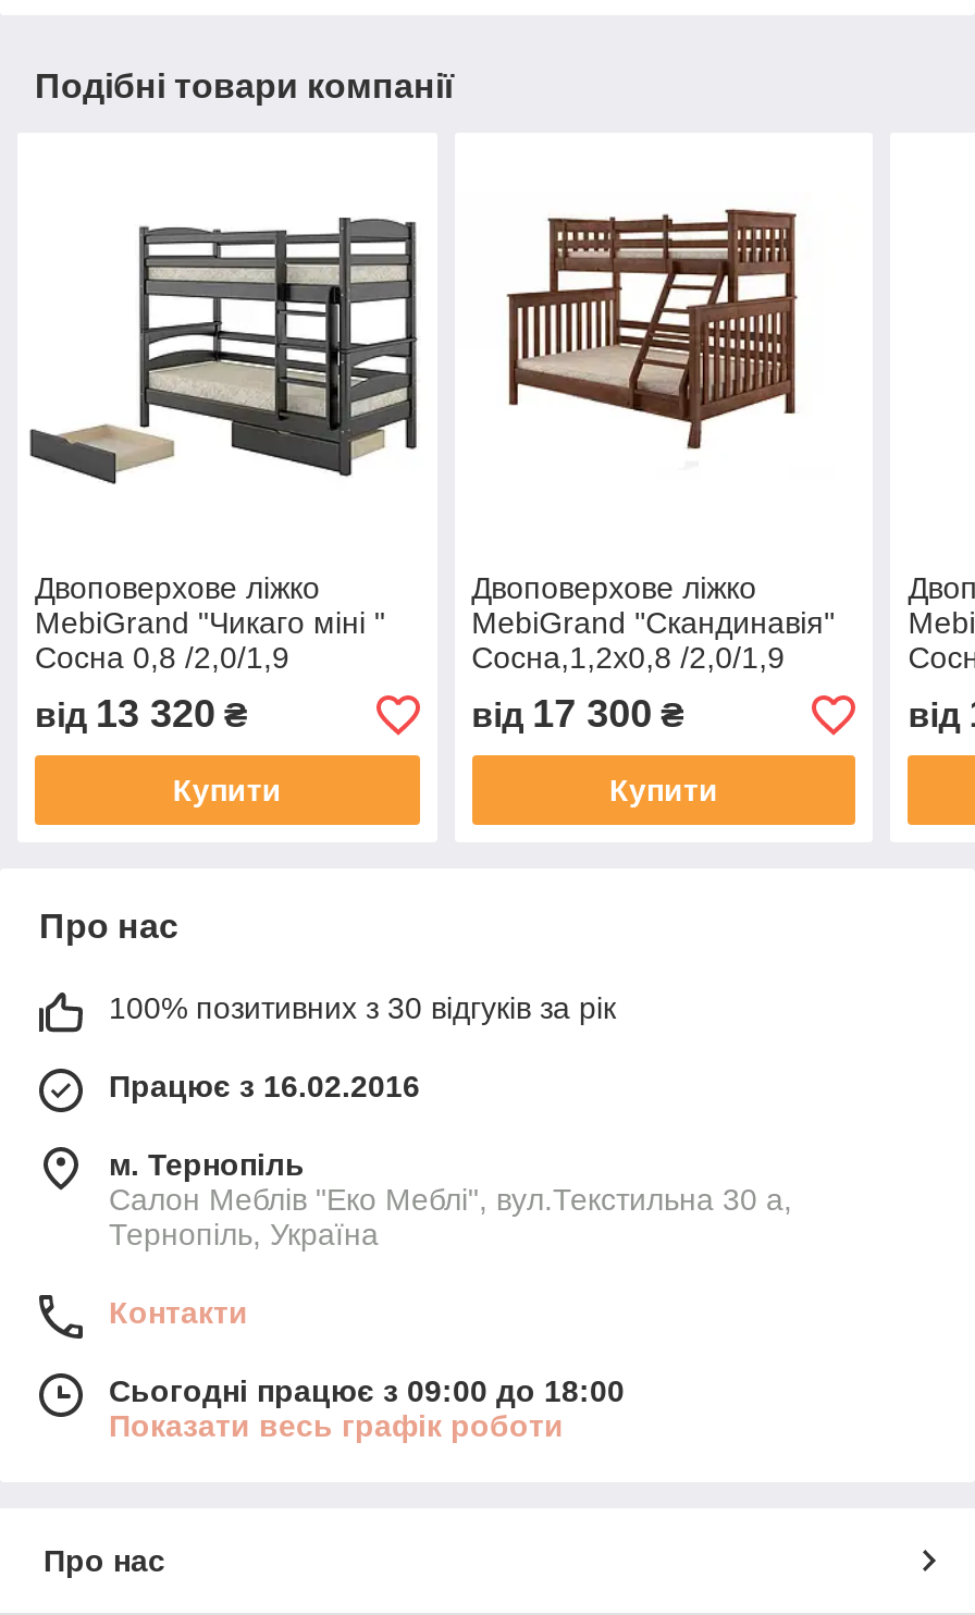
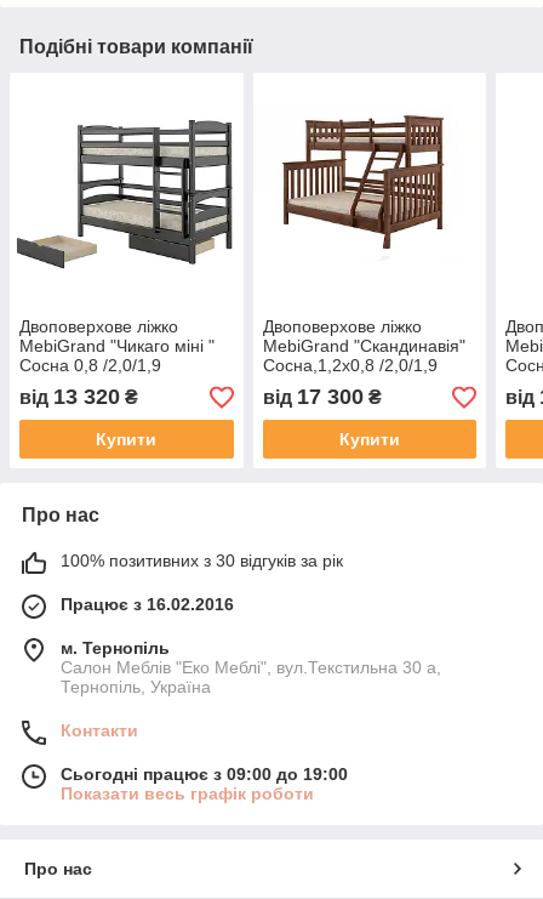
- Сьогодні працює з 09:00 до 18:00
+ Сьогодні працює з 09:00 до 19:00
